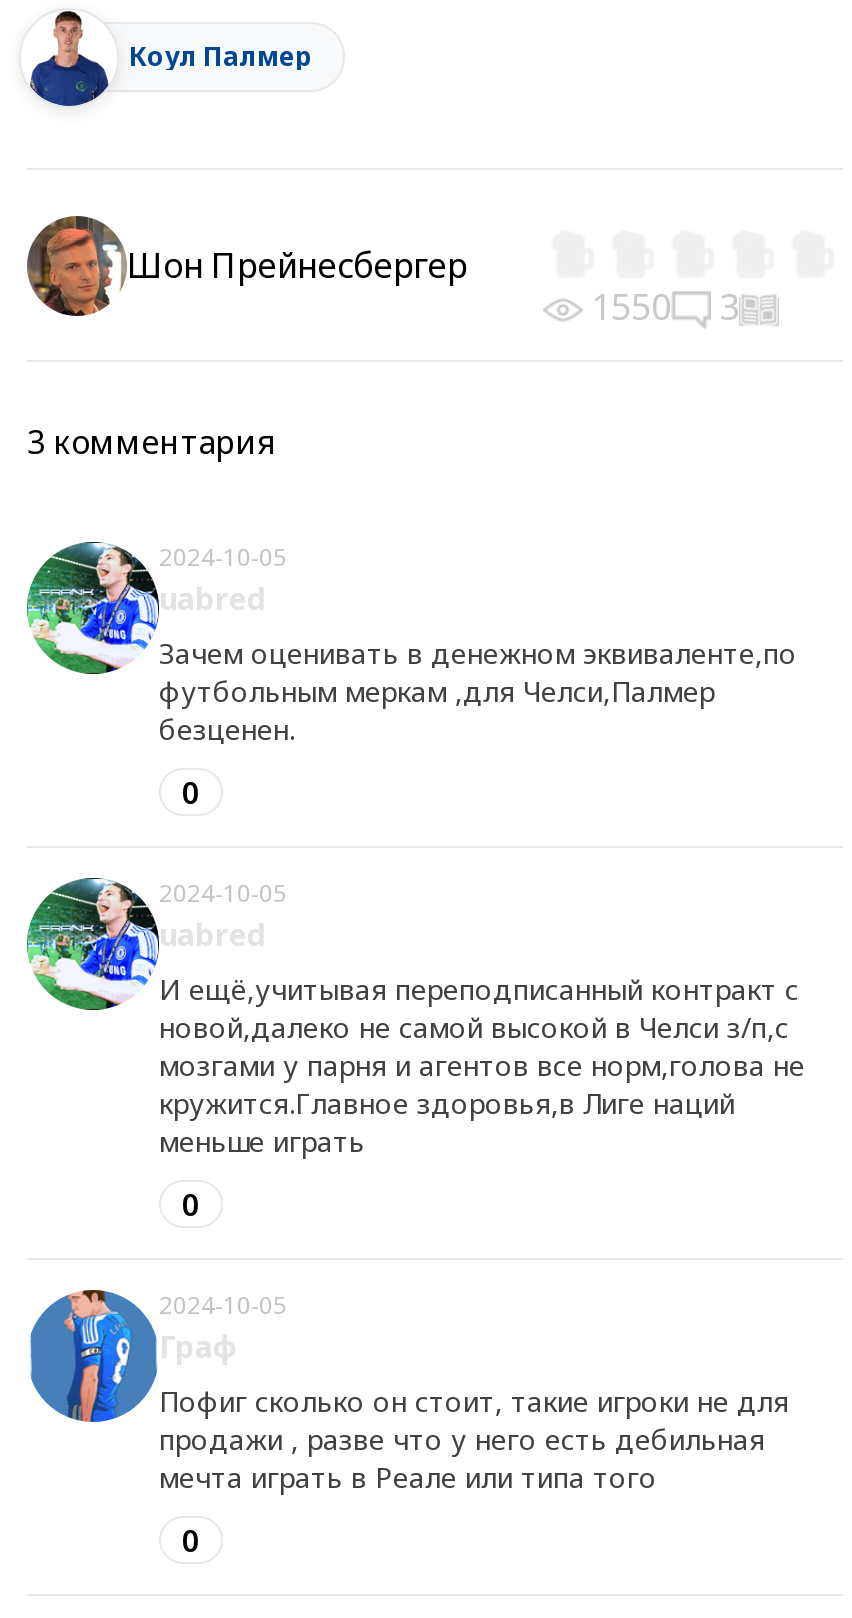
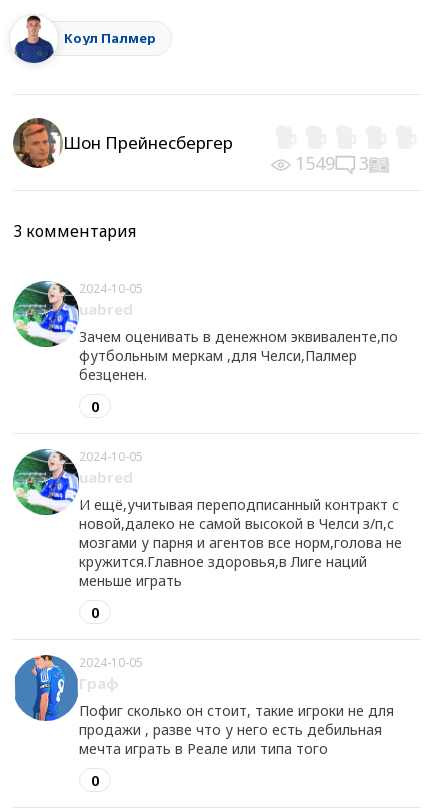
- 1550 3
+ 1549 3
